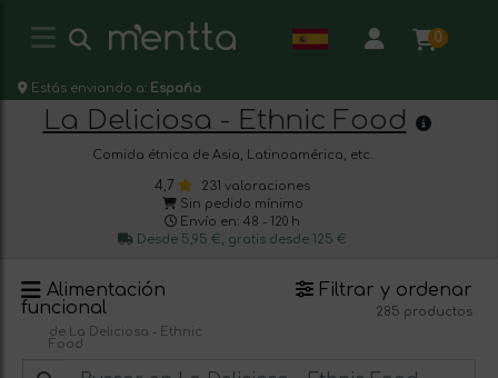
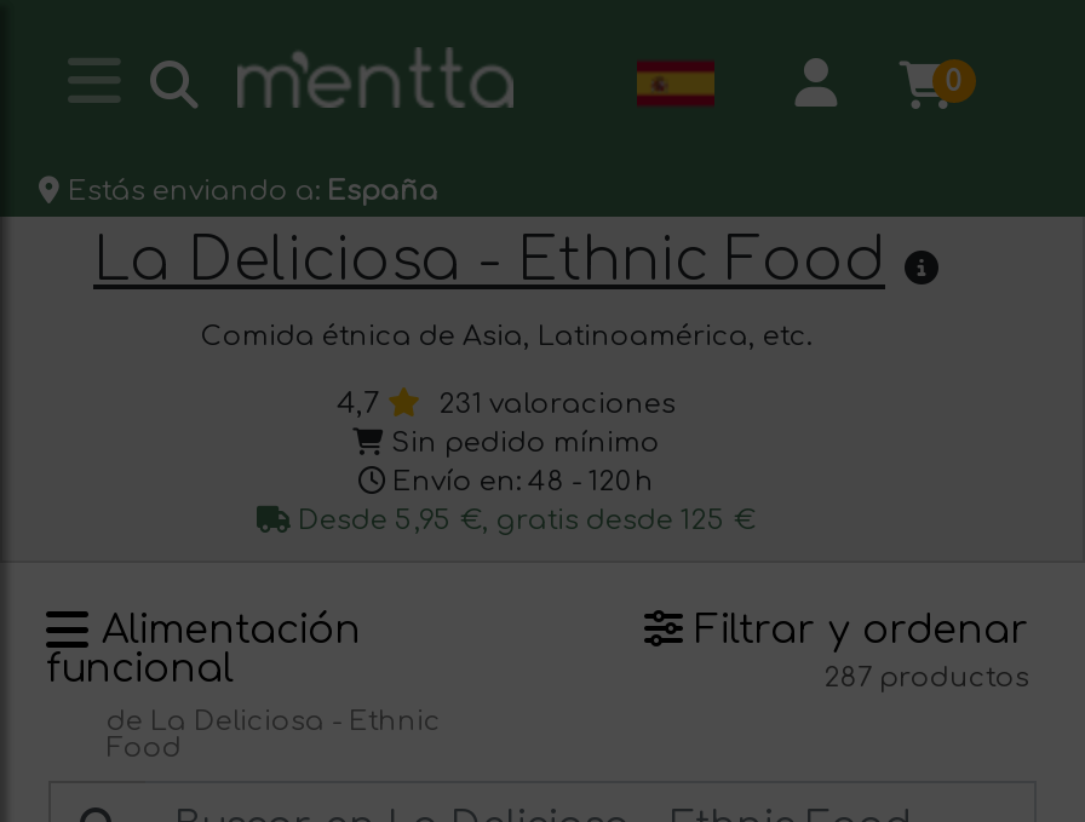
- 285 productos
+ 287 productos
